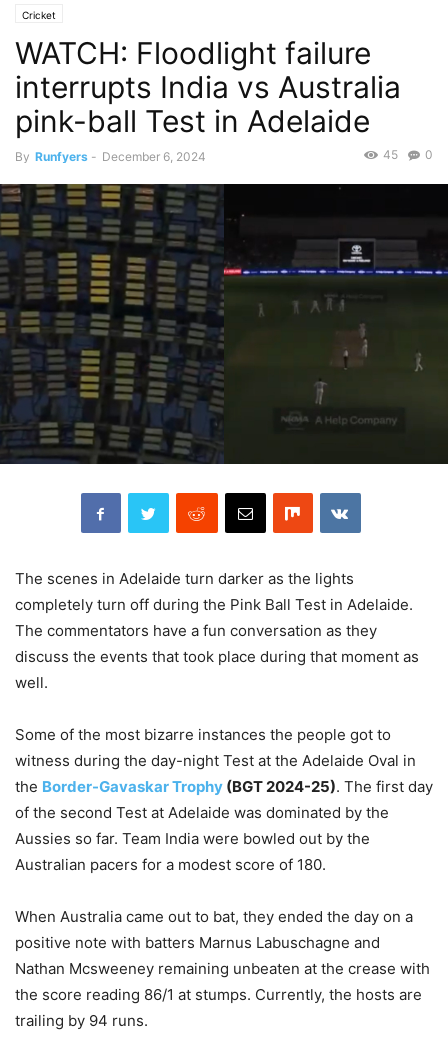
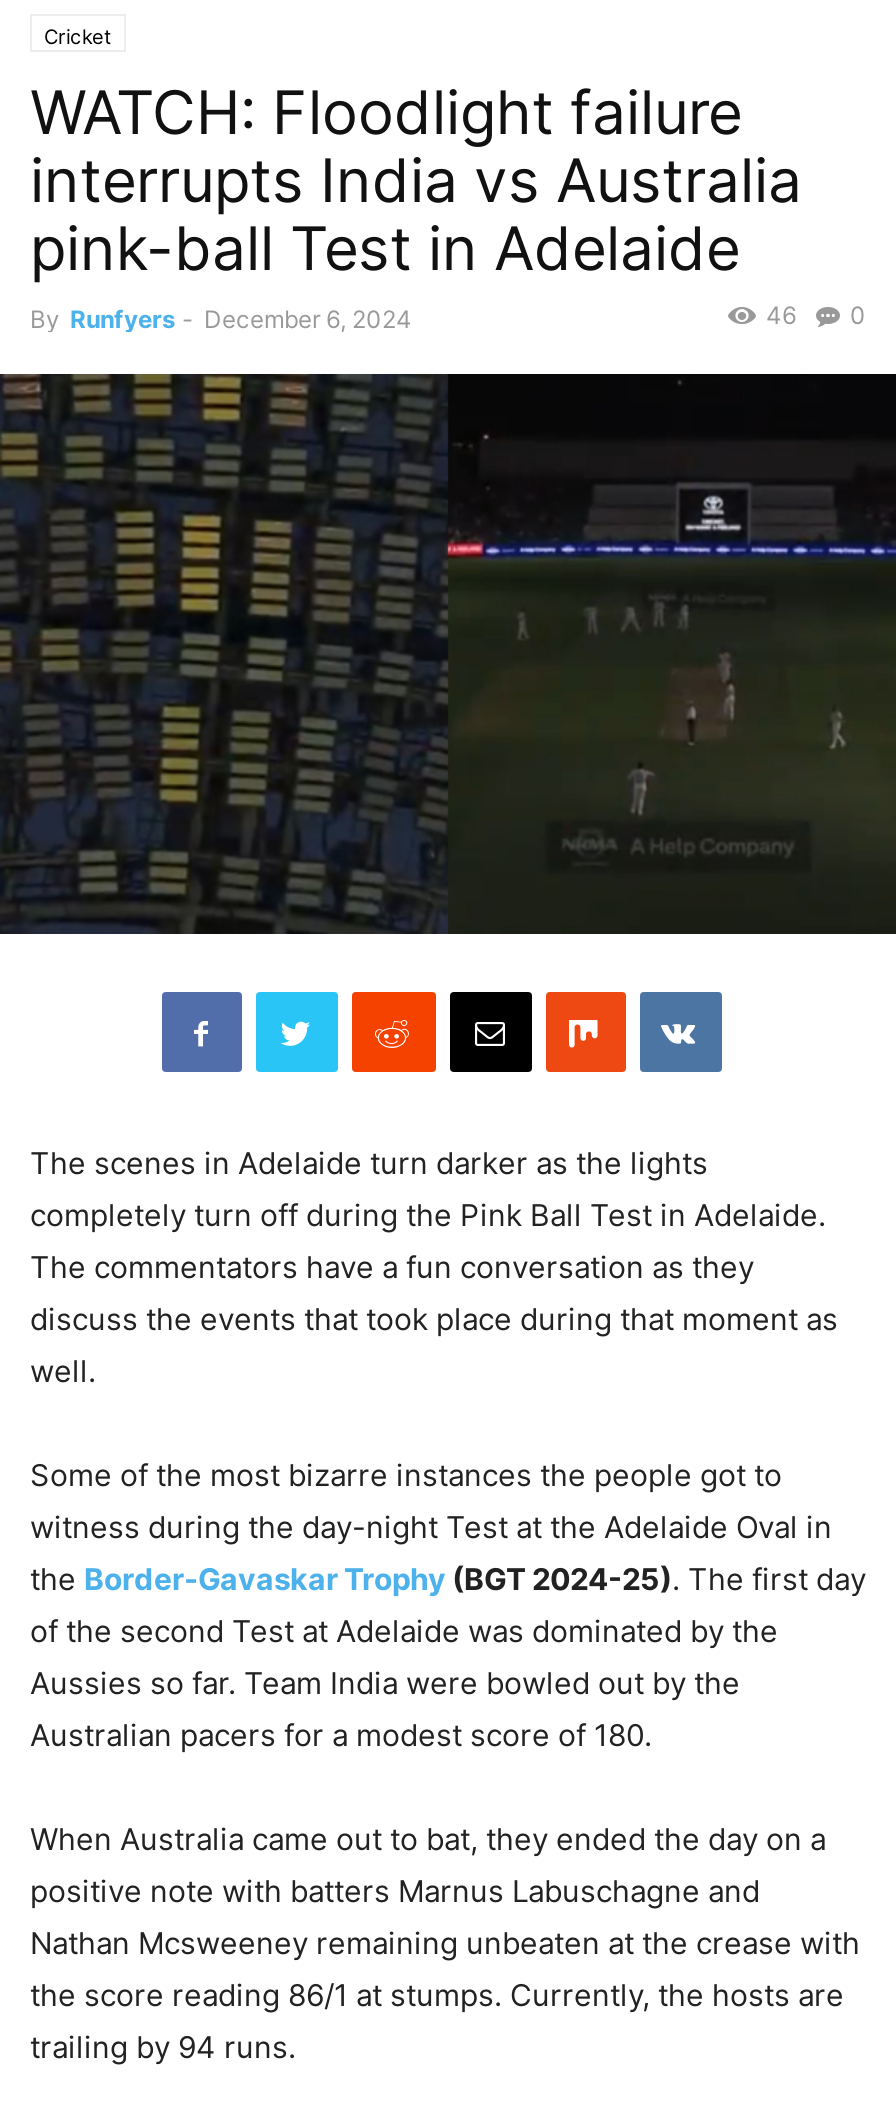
- 45 0
+ 46 0
